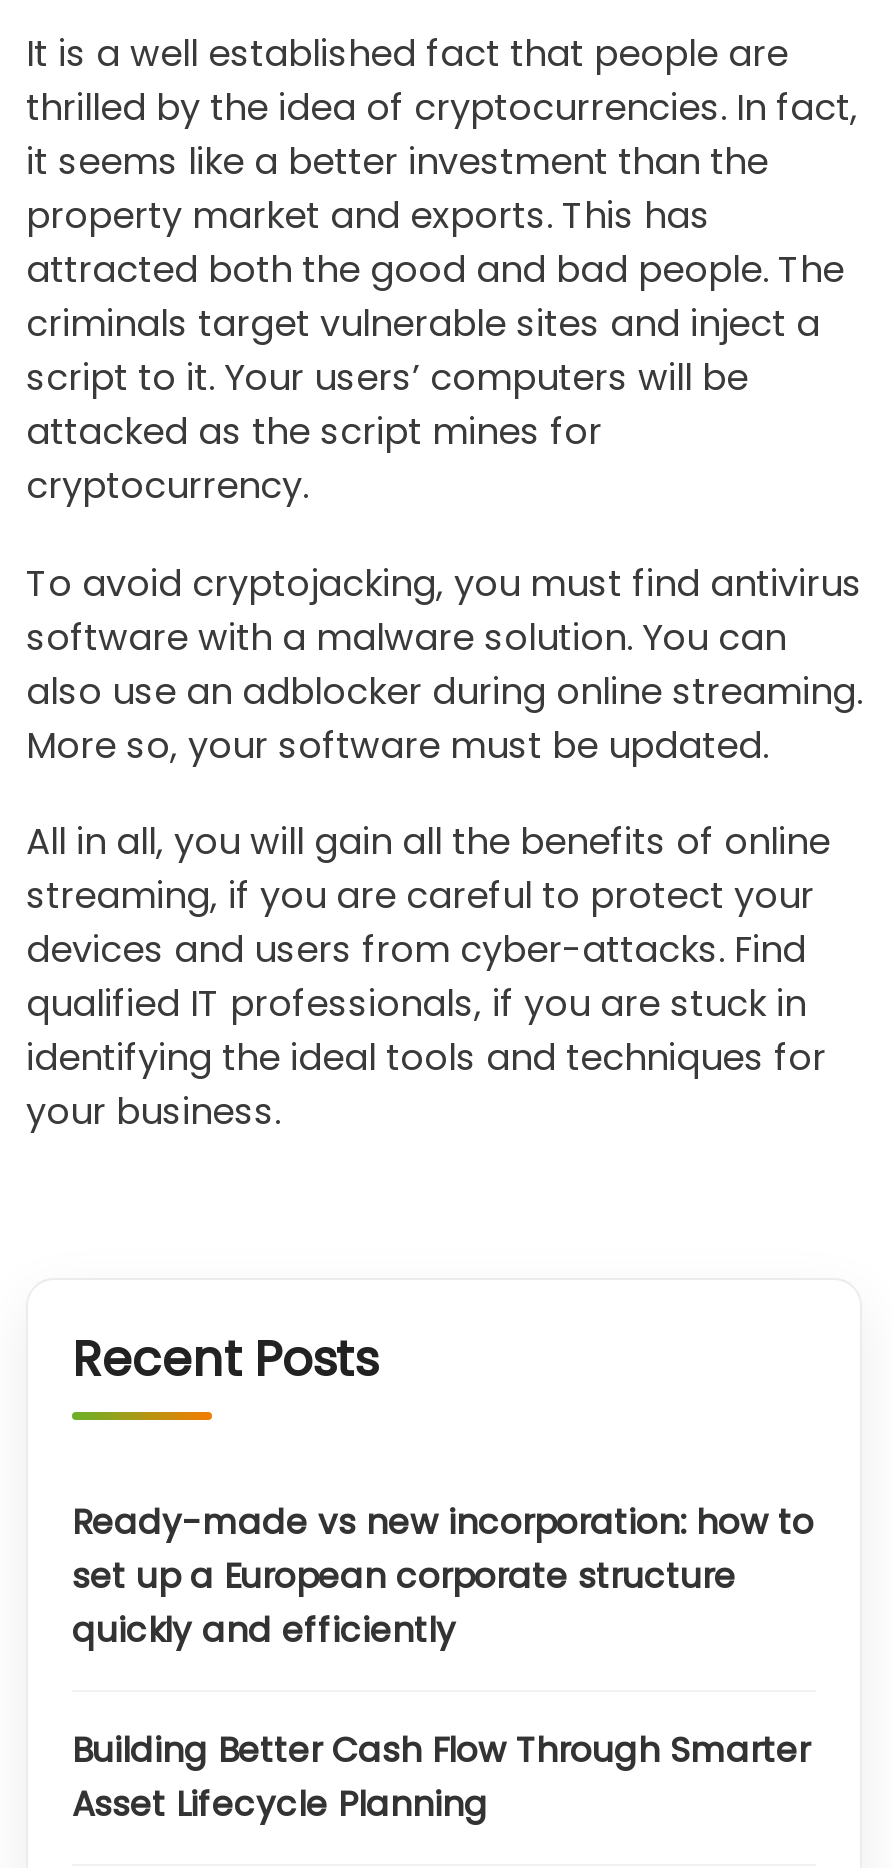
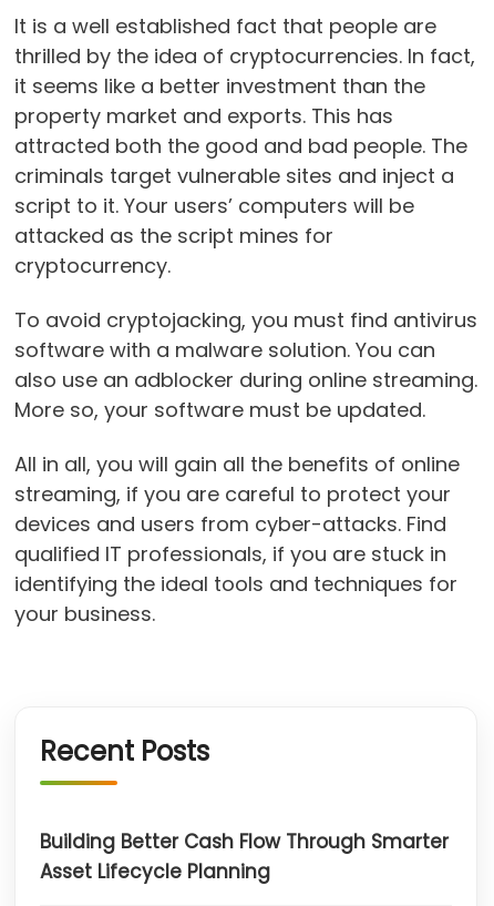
- Ready-made vs new incorporation: how to
- set up a European corporate structure
- quickly and efficiently
